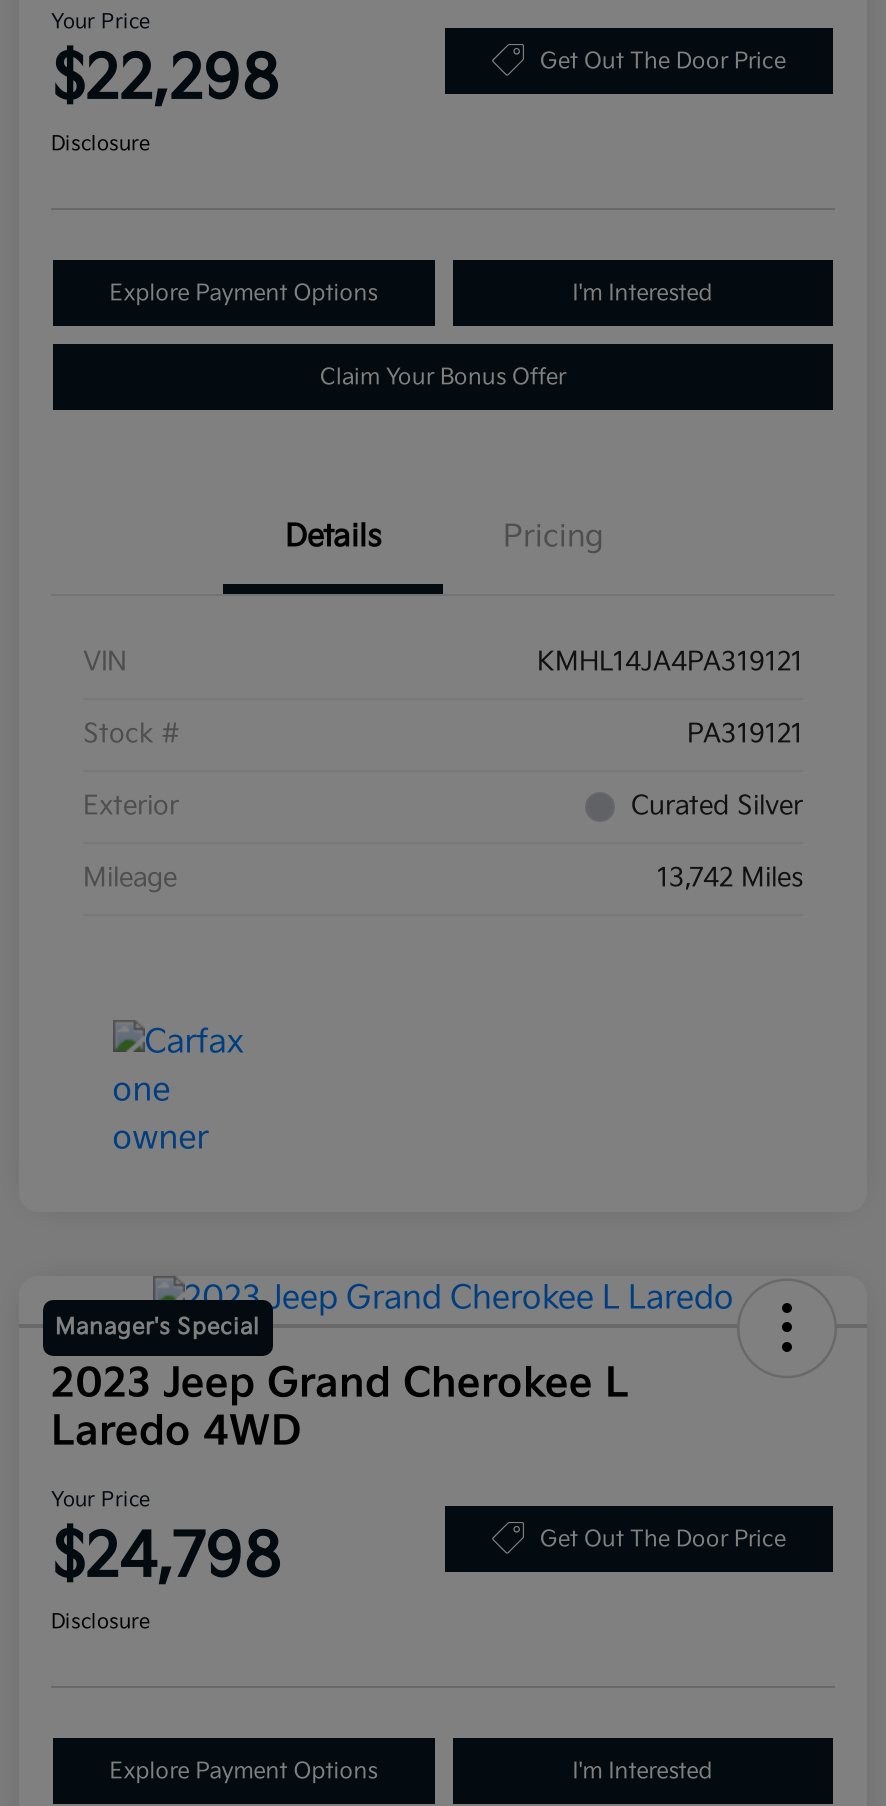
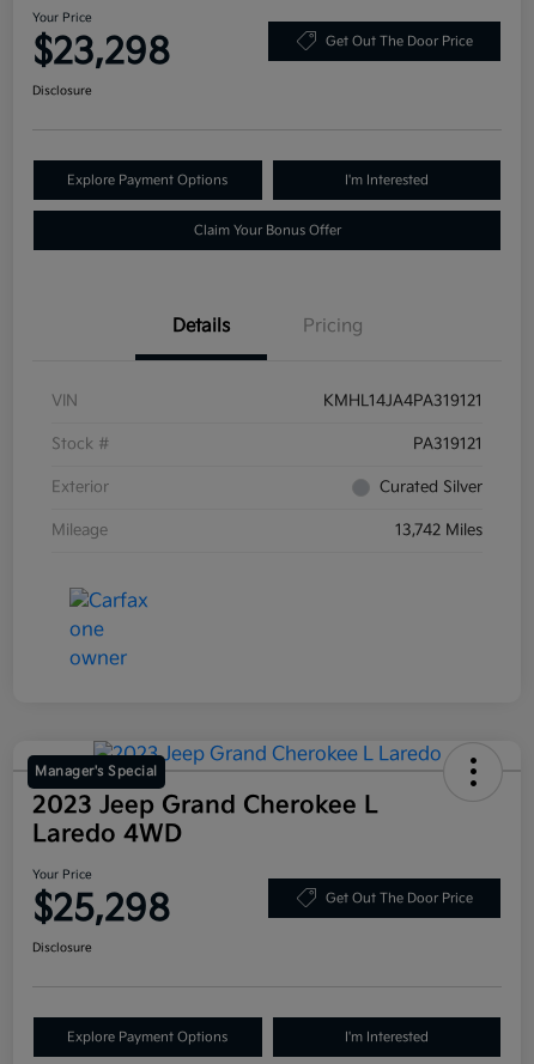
- $22,298
+ $23,298

- $24,798
+ $25,298
